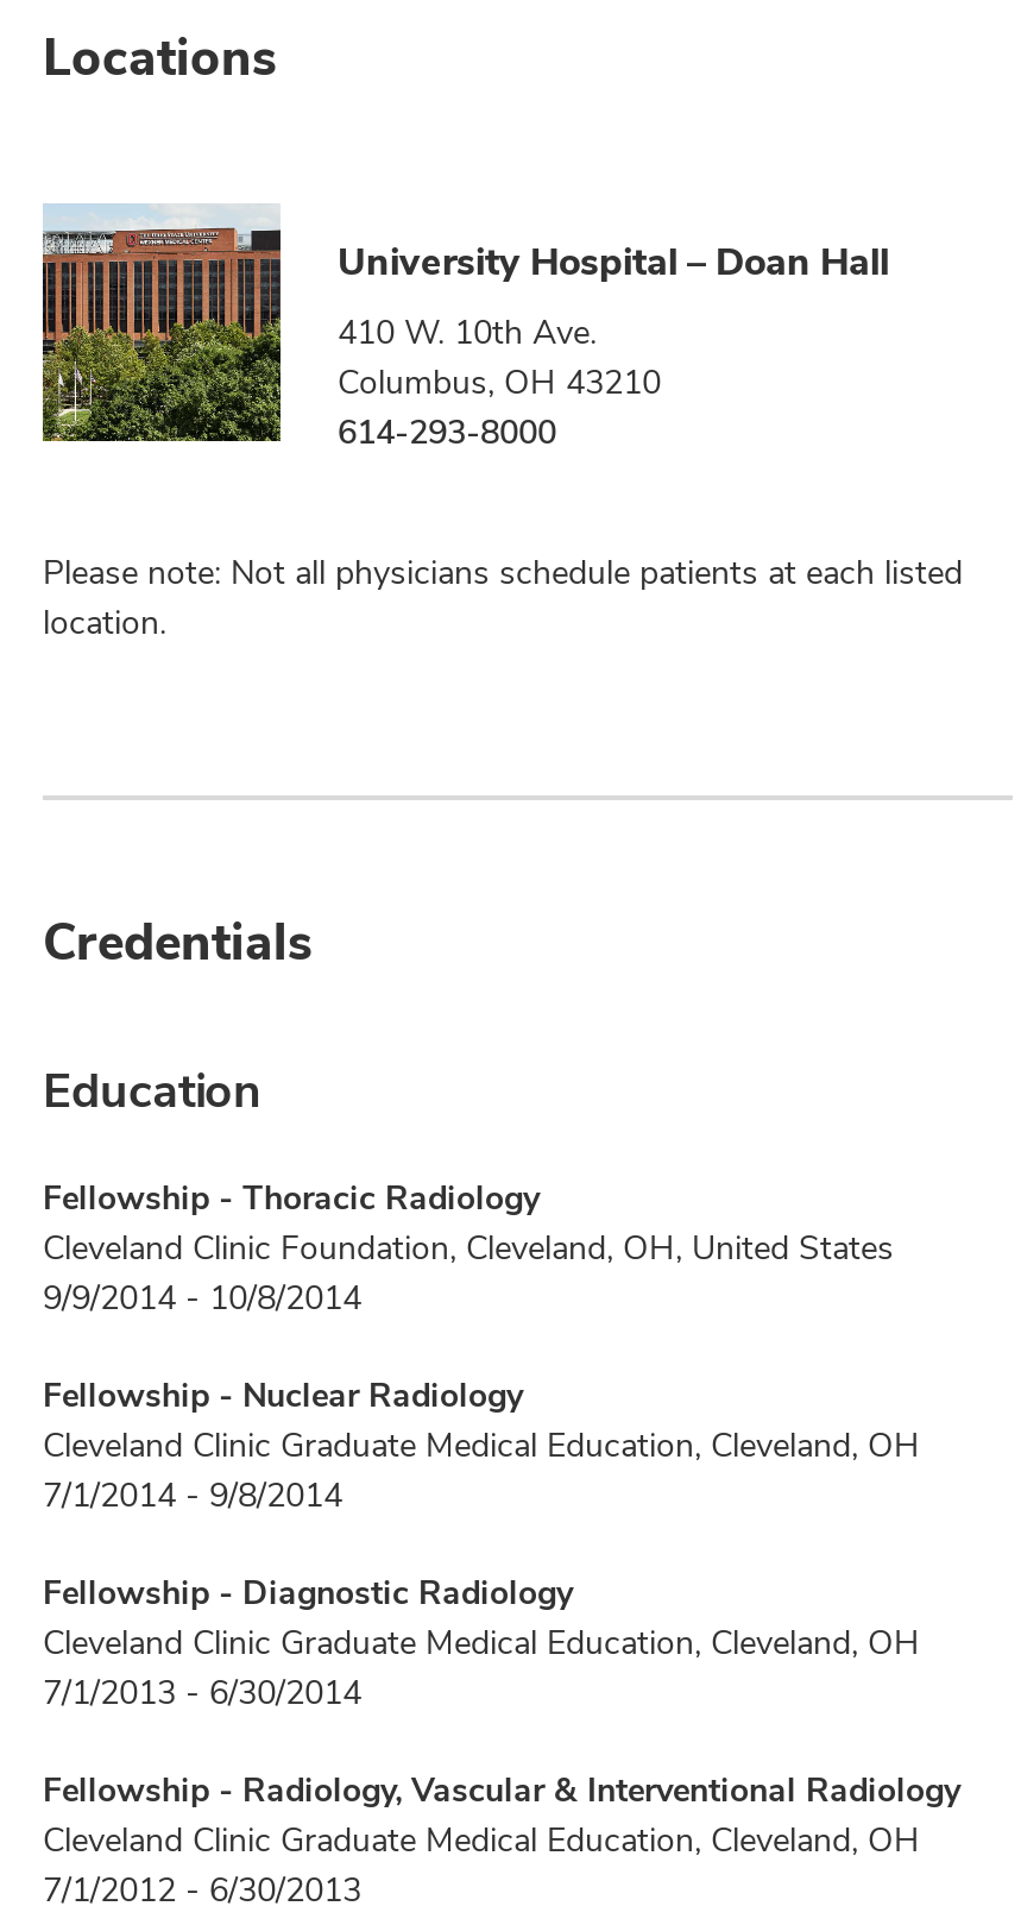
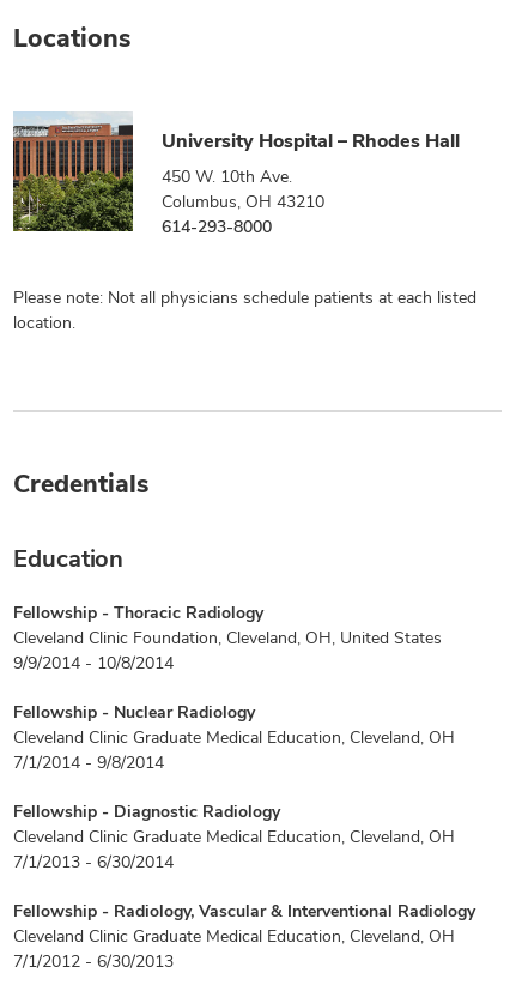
- University Hospital – Doan Hall
+ University Hospital – Rhodes Hall

- 410 W. 10th Ave.
+ 450 W. 10th Ave.
